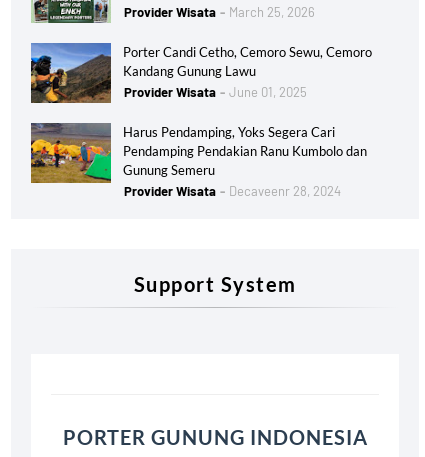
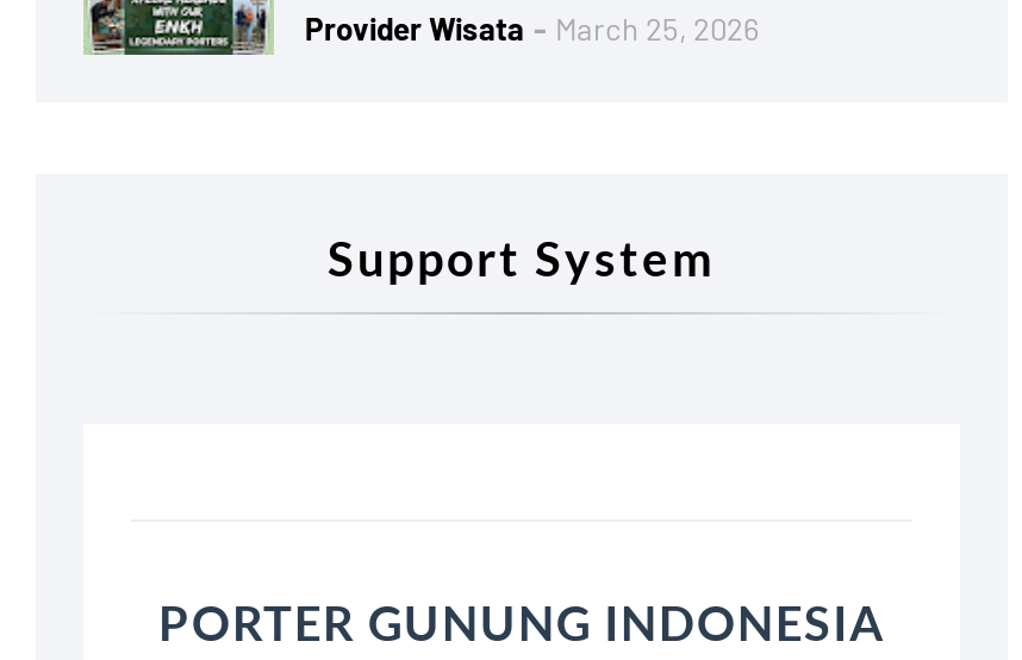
- [image]
- Porter Candi Cetho, Cemoro Sewu, Cemoro
- Kandang Gunung Lawu
- Provider Wisata
- June 01, 2025
- Harus Pendamping, Yoks Segera Cari
- Pendamping Pendakian Ranu Kumbolo dan
- Gunung Semeru
- Provider Wisata
- Decaveenr 28, 2024

- [image]
